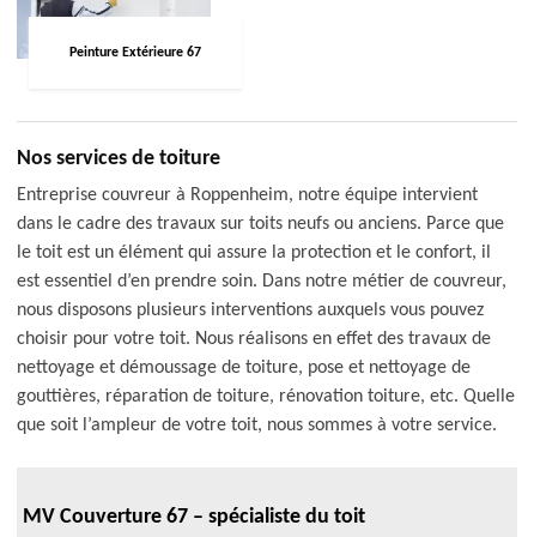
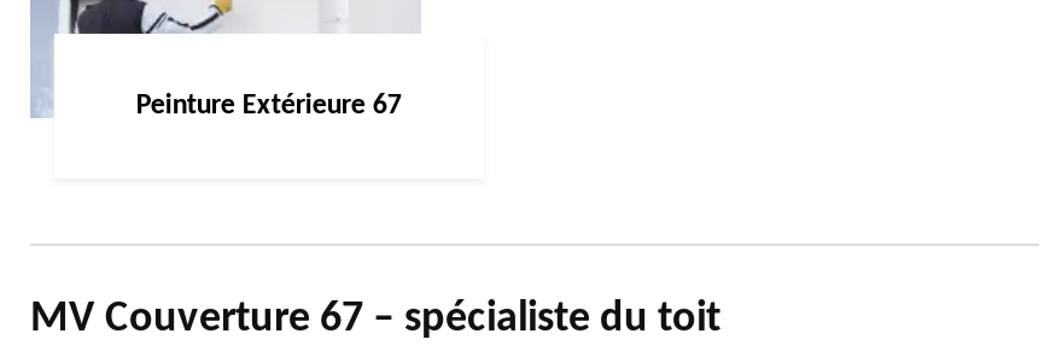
- Nos services de toiture
- Entreprise couvreur à Roppenheim, notre équipe intervient
- dans le cadre des travaux sur toits neufs ou anciens. Parce que
- le toit est un élément qui assure la protection et le confort, il
- est essentiel d’en prendre soin. Dans notre métier de couvreur,
- nous disposons plusieurs interventions auxquels vous pouvez
- choisir pour votre toit. Nous réalisons en effet des travaux de
- nettoyage et démoussage de toiture, pose et nettoyage de
- gouttières, réparation de toiture, rénovation toiture, etc. Quelle
- que soit l’ampleur de votre toit, nous sommes à votre service.
